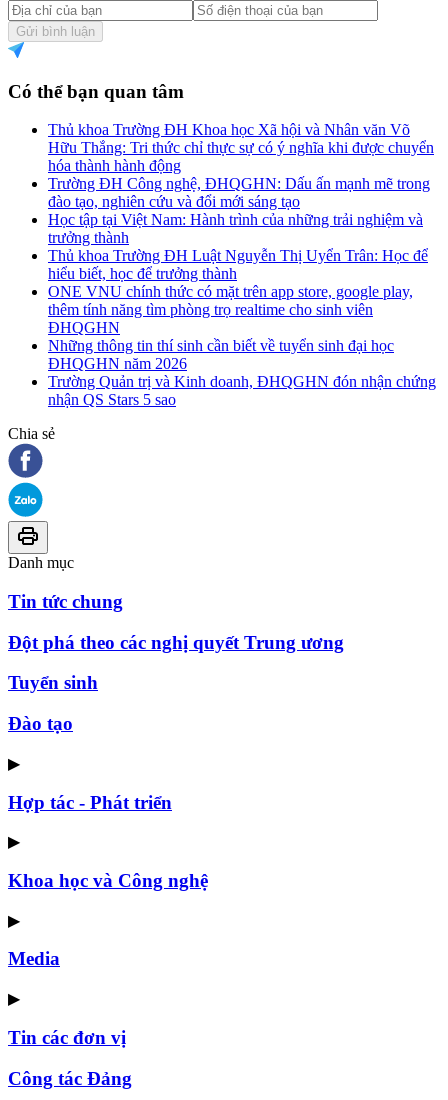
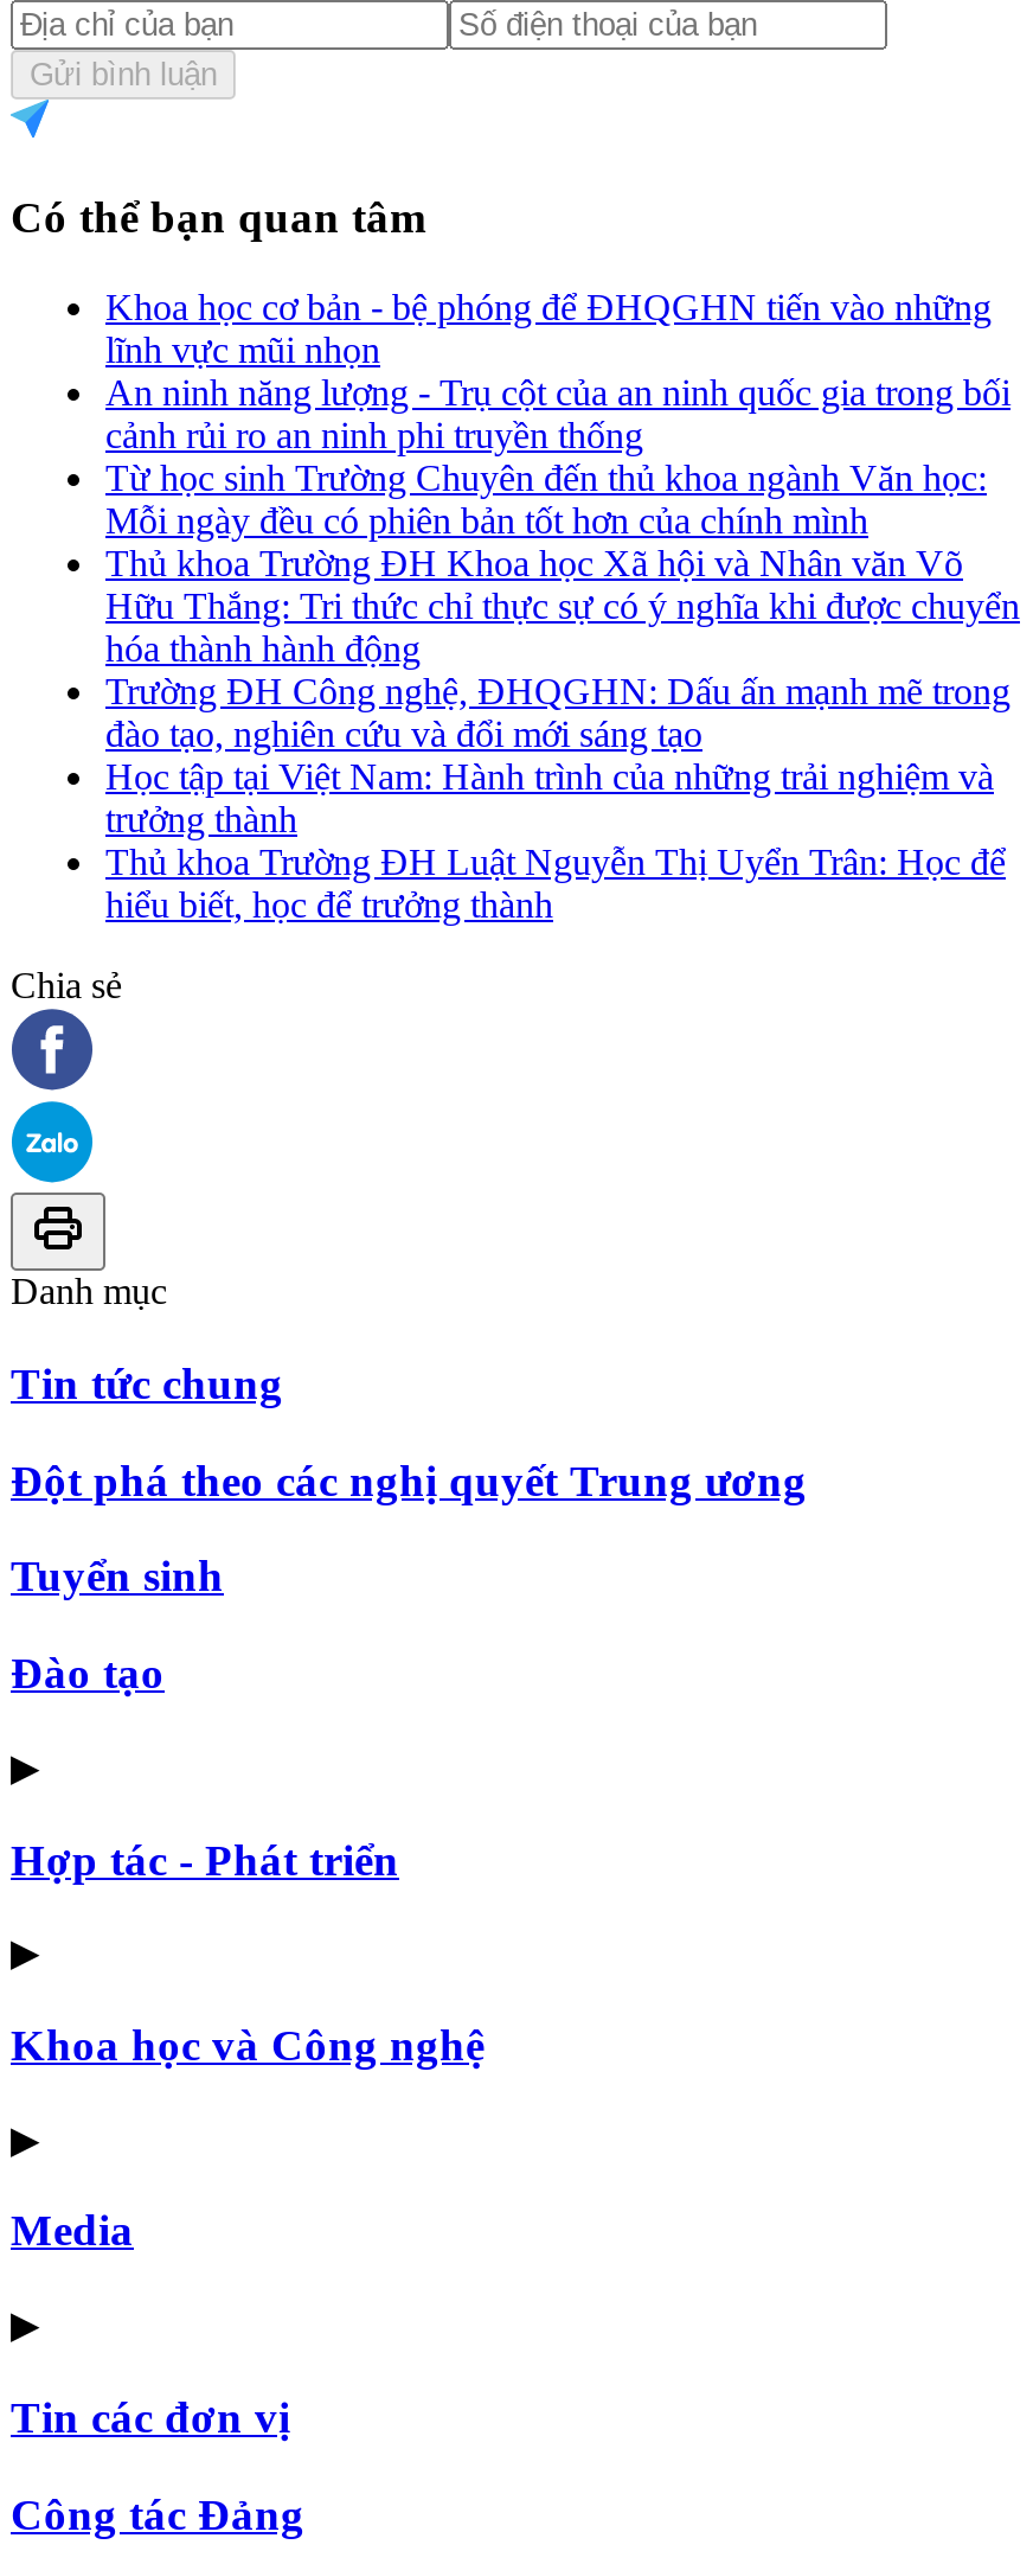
+ Khoa học cơ bản - bệ phóng để ĐHQGHN tiến vào những
+ lĩnh vực mũi nhọn
+ An ninh năng lượng - Trụ cột của an ninh quốc gia trong bối
+ cảnh rủi ro an ninh phi truyền thống
+ Từ học sinh Trường Chuyên đến thủ khoa ngành Văn học:
+ Mỗi ngày đều có phiên bản tốt hơn của chính mình

moved down: Thủ khoa Trường ĐH Khoa học Xã hội và Nhân văn Võ | Hữu Thắng: Tri thức chỉ thực sự có ý nghĩa khi được chuyển | hóa thành hành động | ... | Thủ khoa Trường ĐH Luật Nguyễn Thị Uyển Trân: Học để | hiểu biết, học để trưởng thành

- ONE VNU chính thức có mặt trên app store, google play,
- thêm tính năng tìm phòng trọ realtime cho sinh viên
- ĐHQGHN
- Những thông tin thí sinh cần biết về tuyển sinh đại học
- ĐHQGHN năm 2026
- Trường Quản trị và Kinh doanh, ĐHQGHN đón nhận chứng
- nhận QS Stars 5 sao
